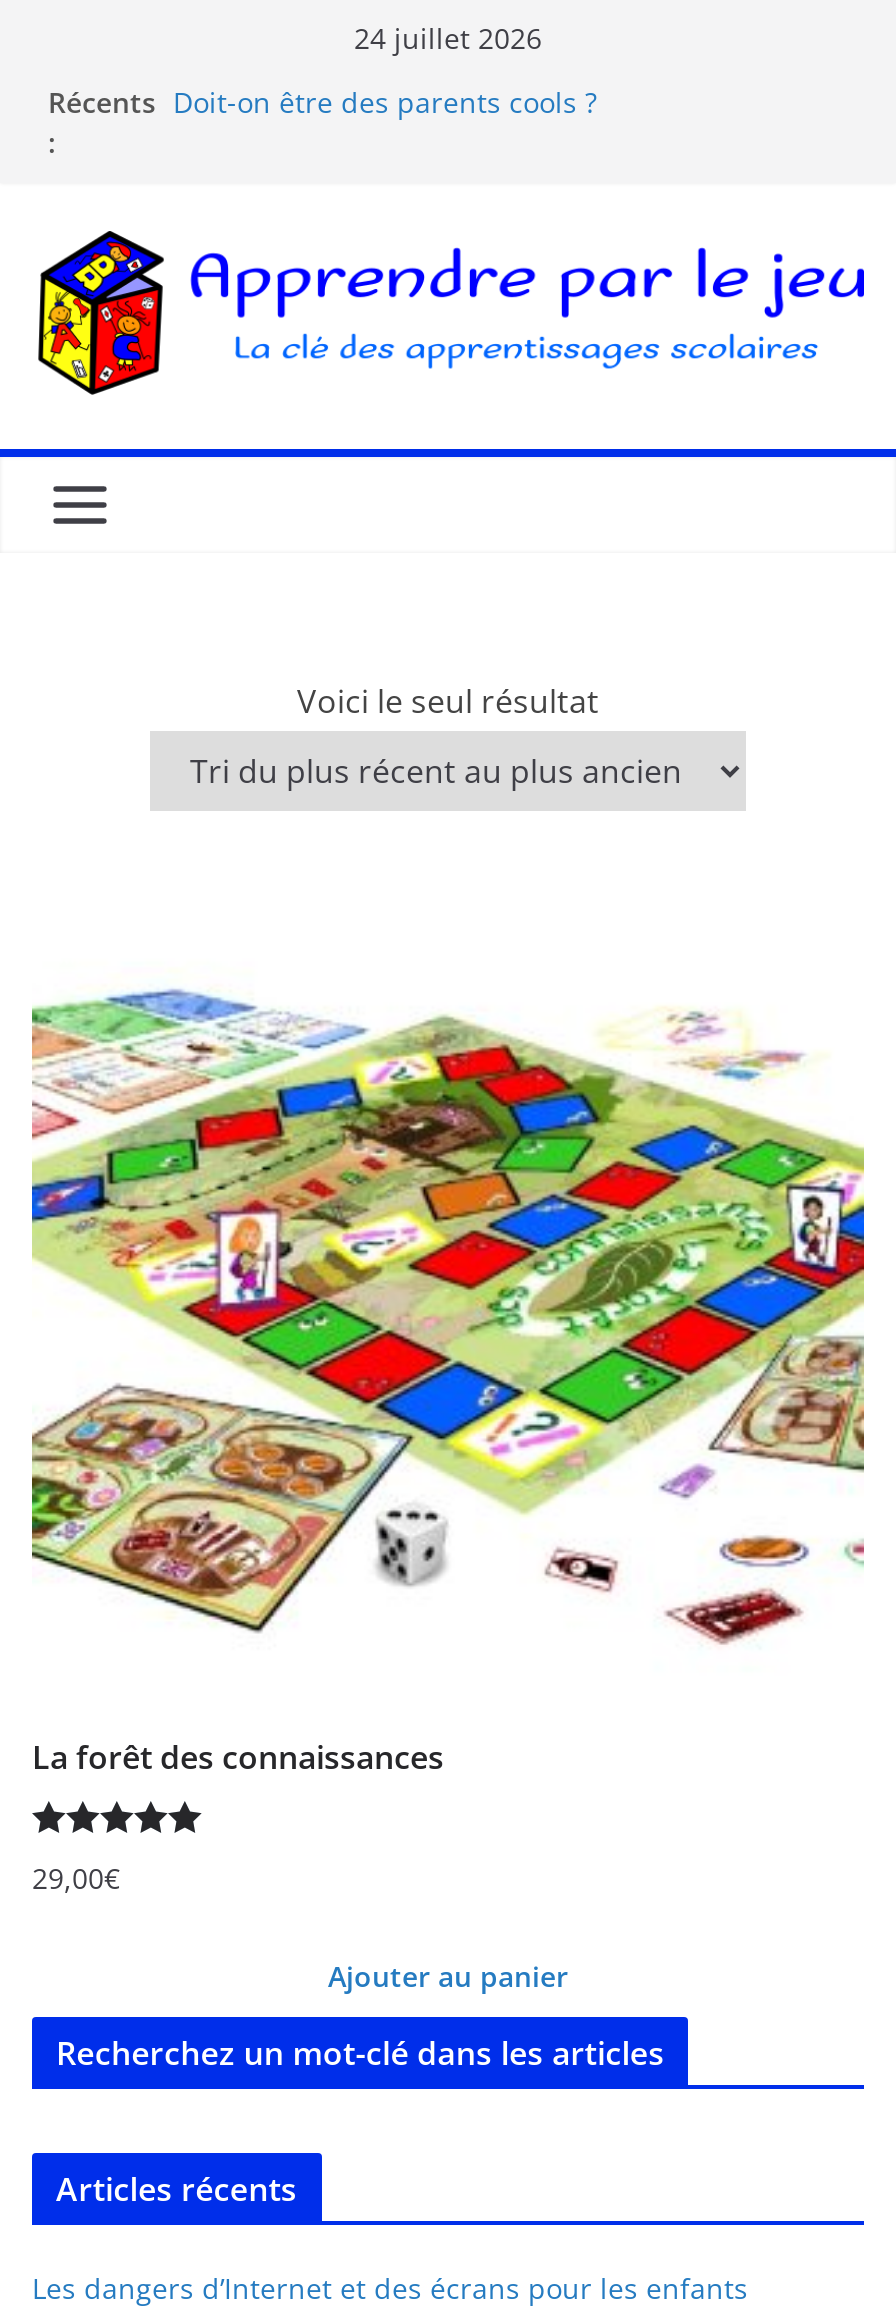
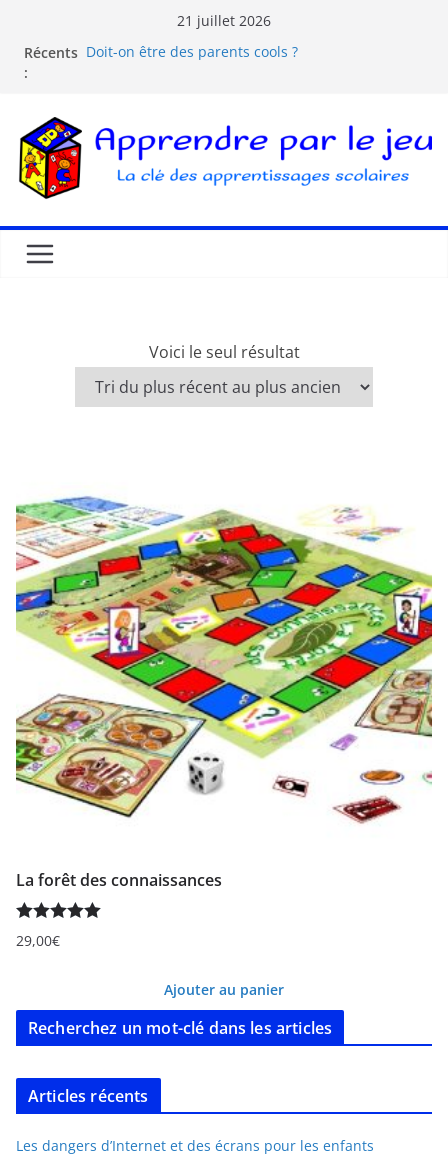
- 24 juillet 2026
+ 21 juillet 2026
